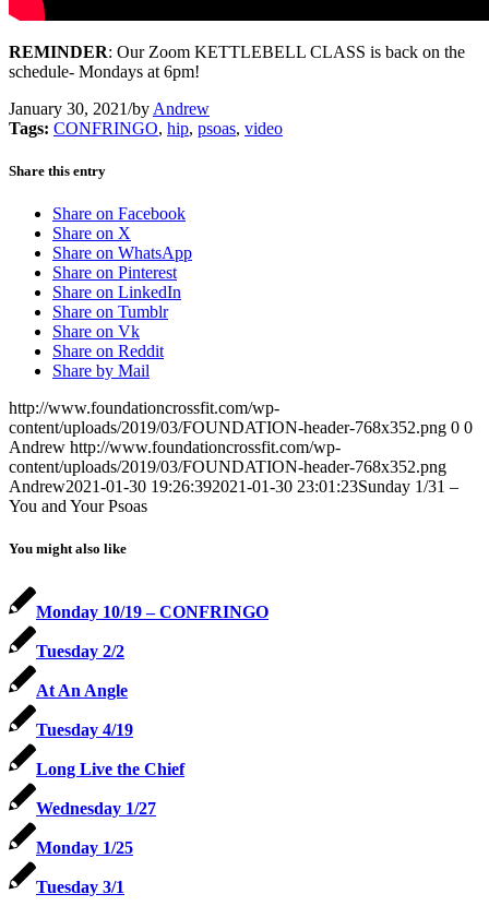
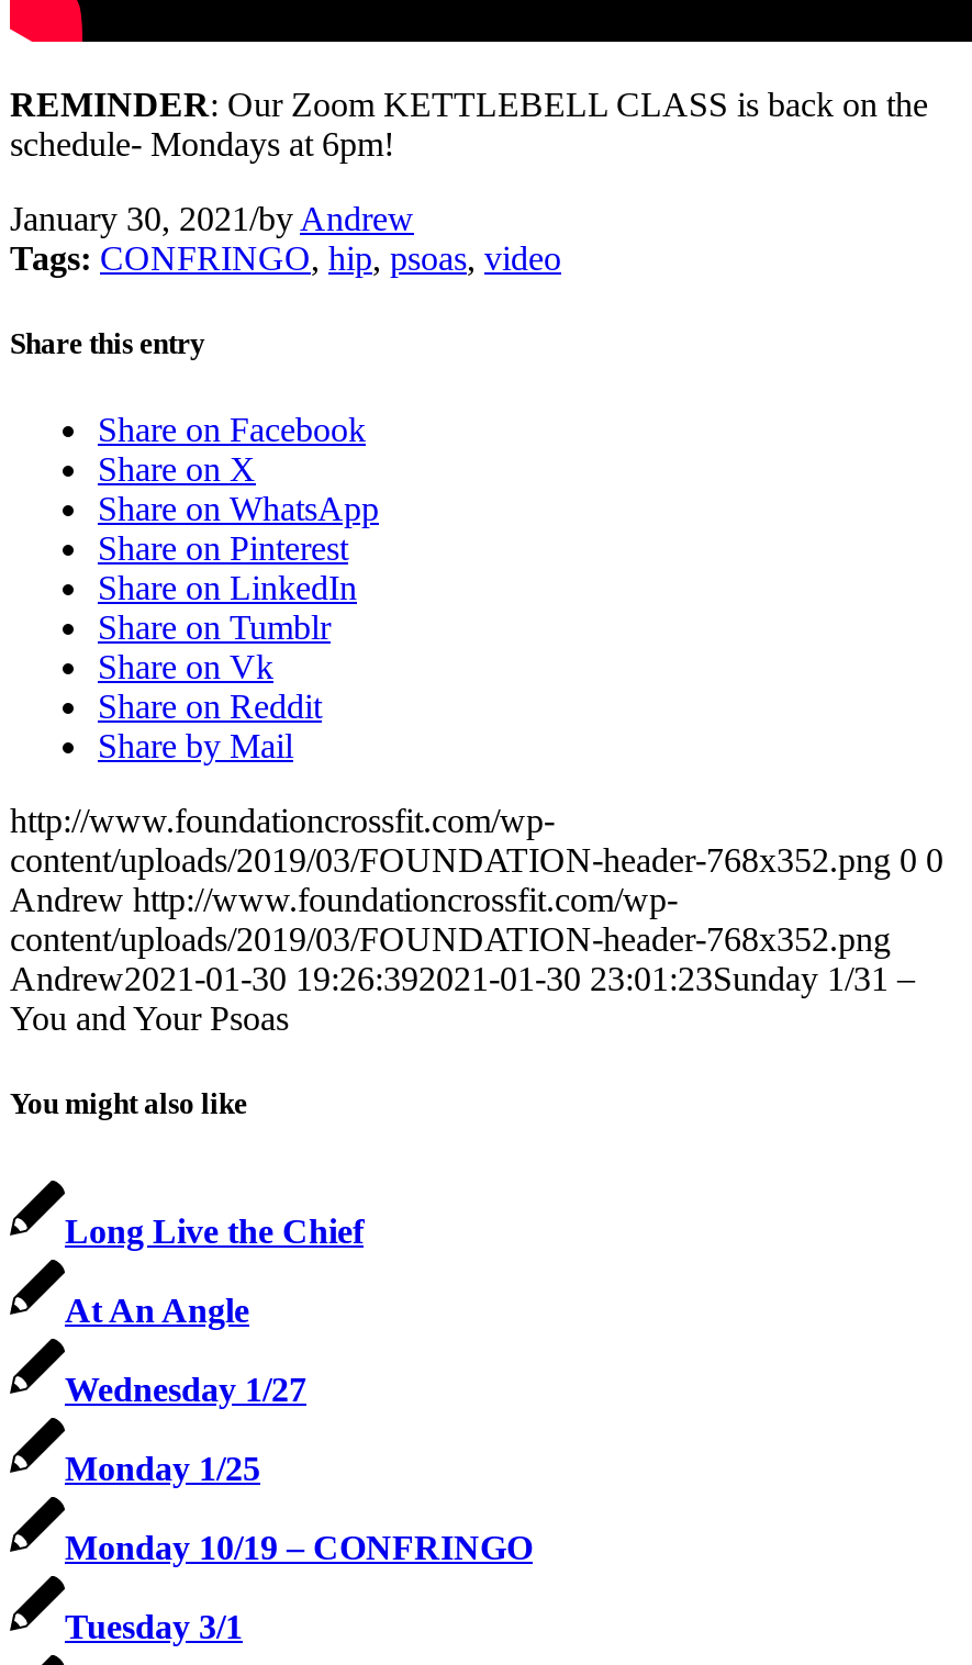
moved down: Monday 10/19 – CONFRINGO

- Tuesday 2/2

- Tuesday 4/19

moved up: Long Live the Chief

moved up: Wednesday 1/27 | Monday 1/25
